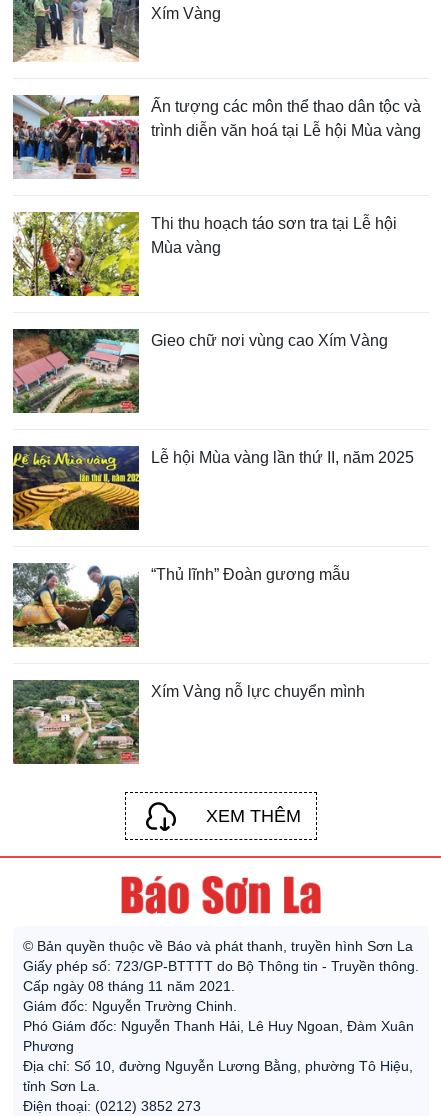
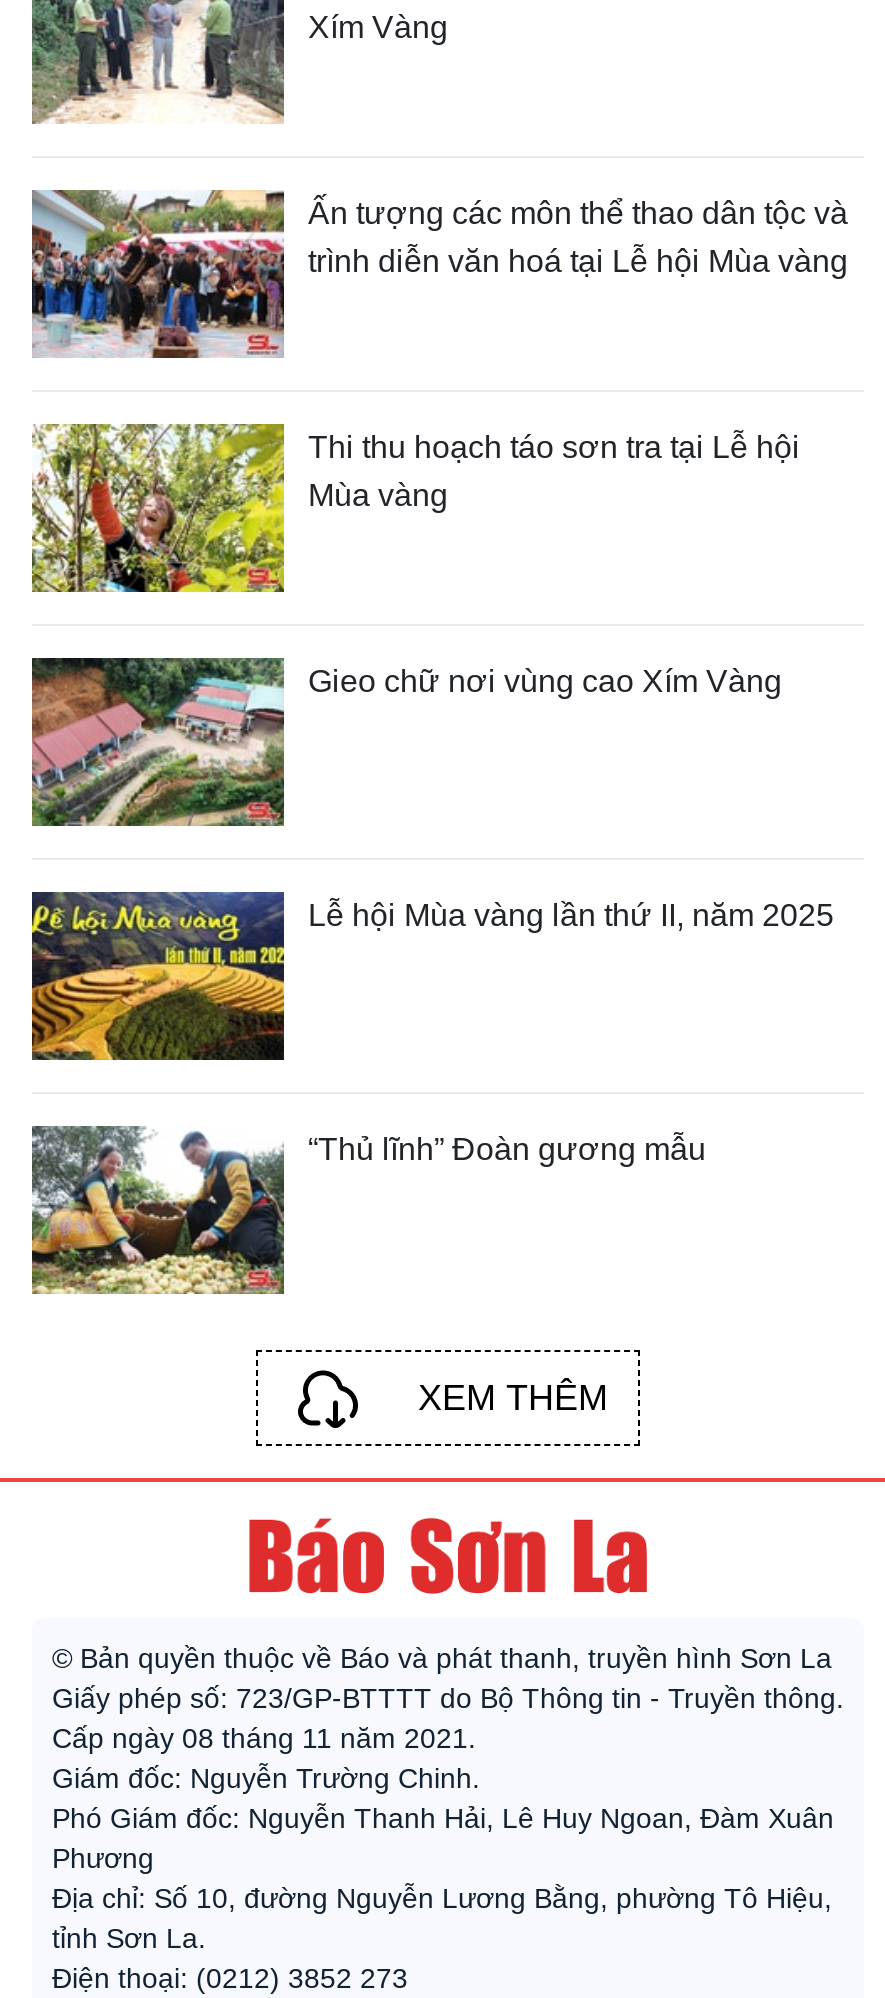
- [image]
- Xím Vàng nỗ lực chuyển mình
